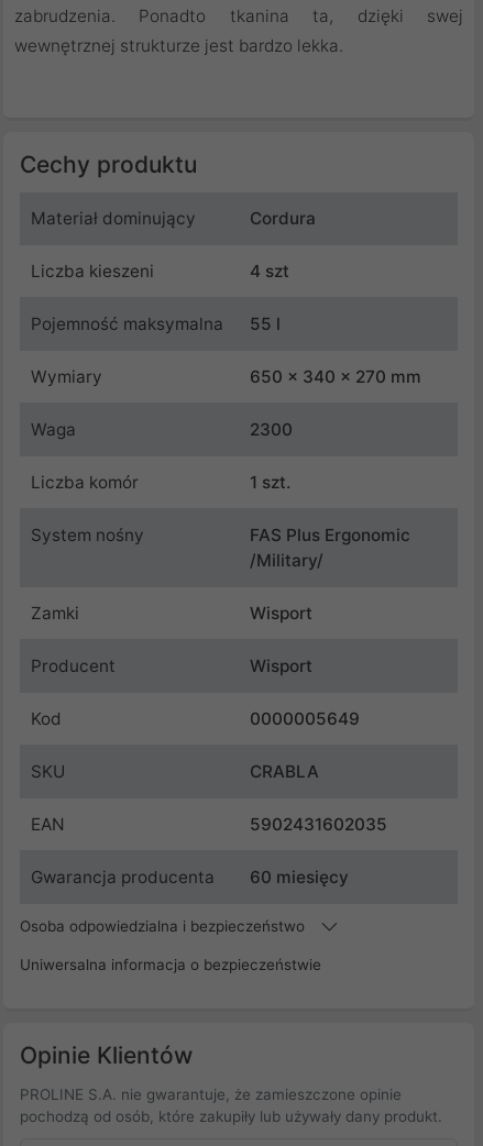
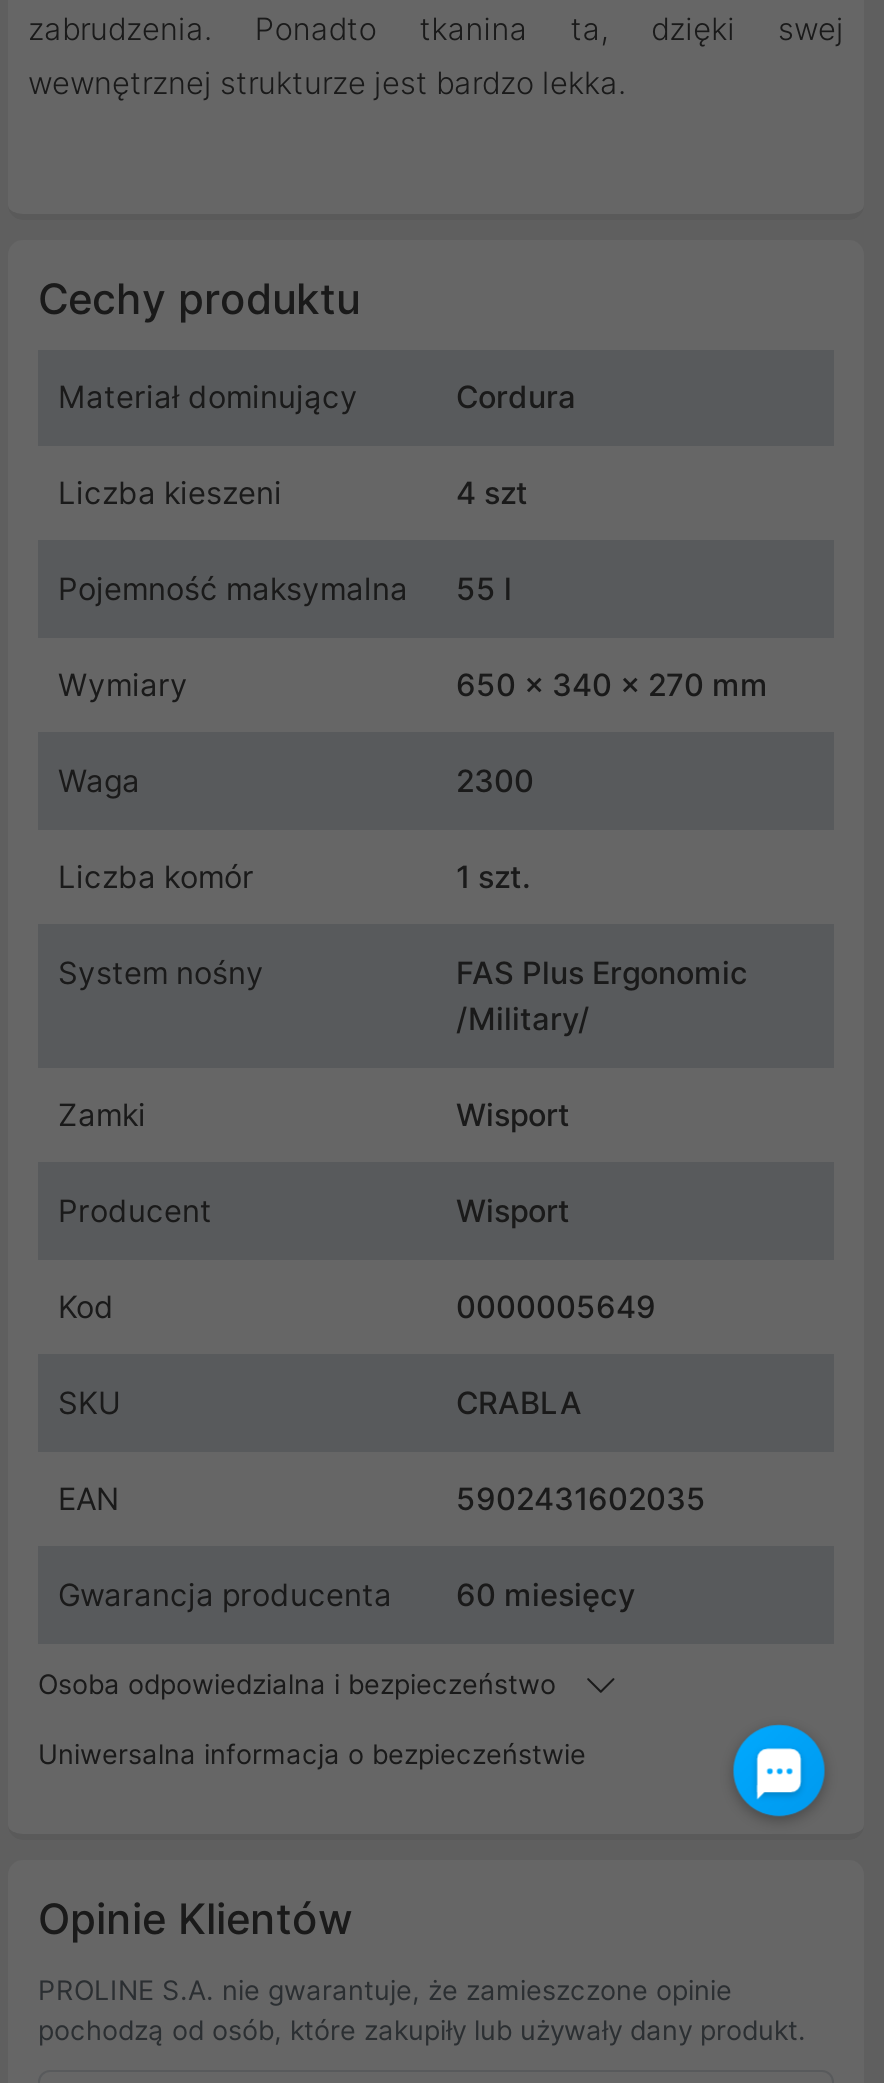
+ [image]
